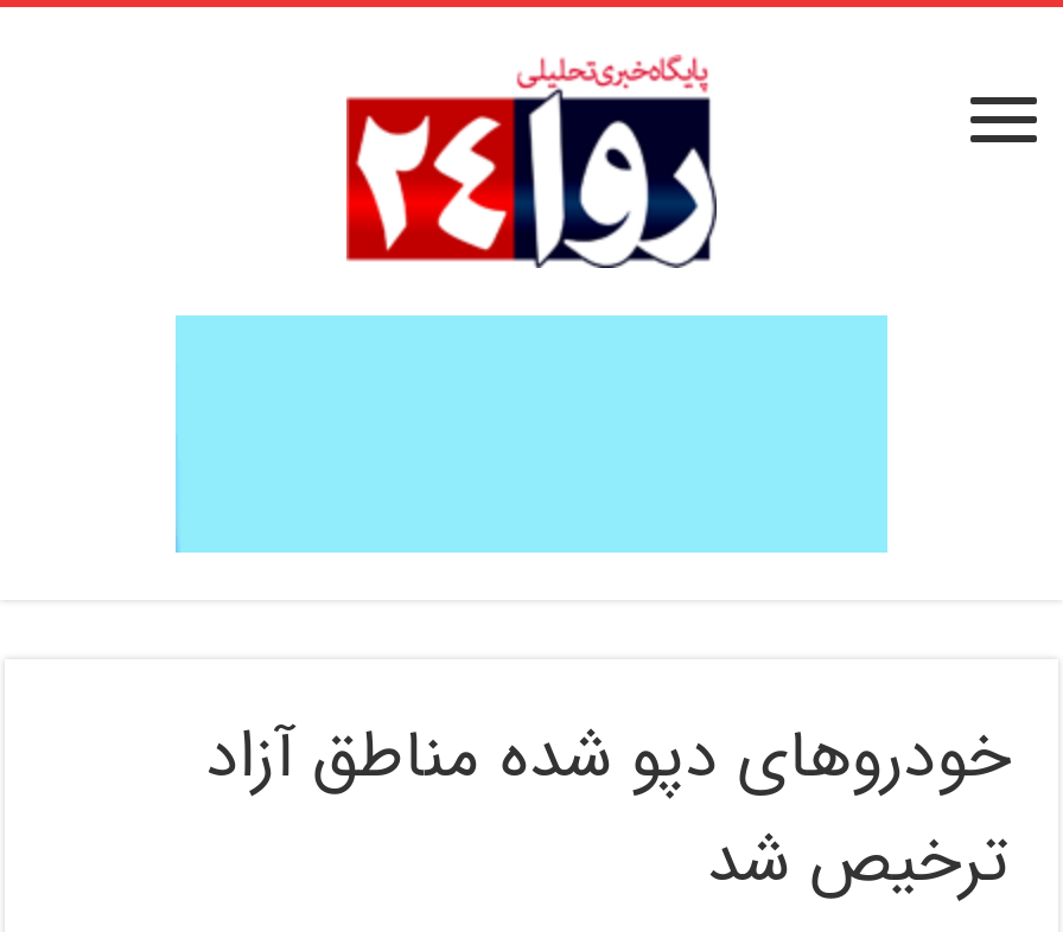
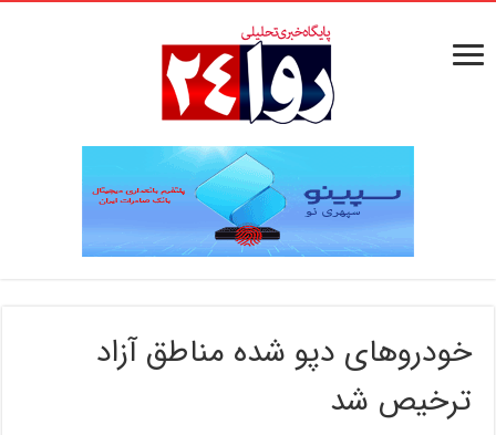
+ [image]
